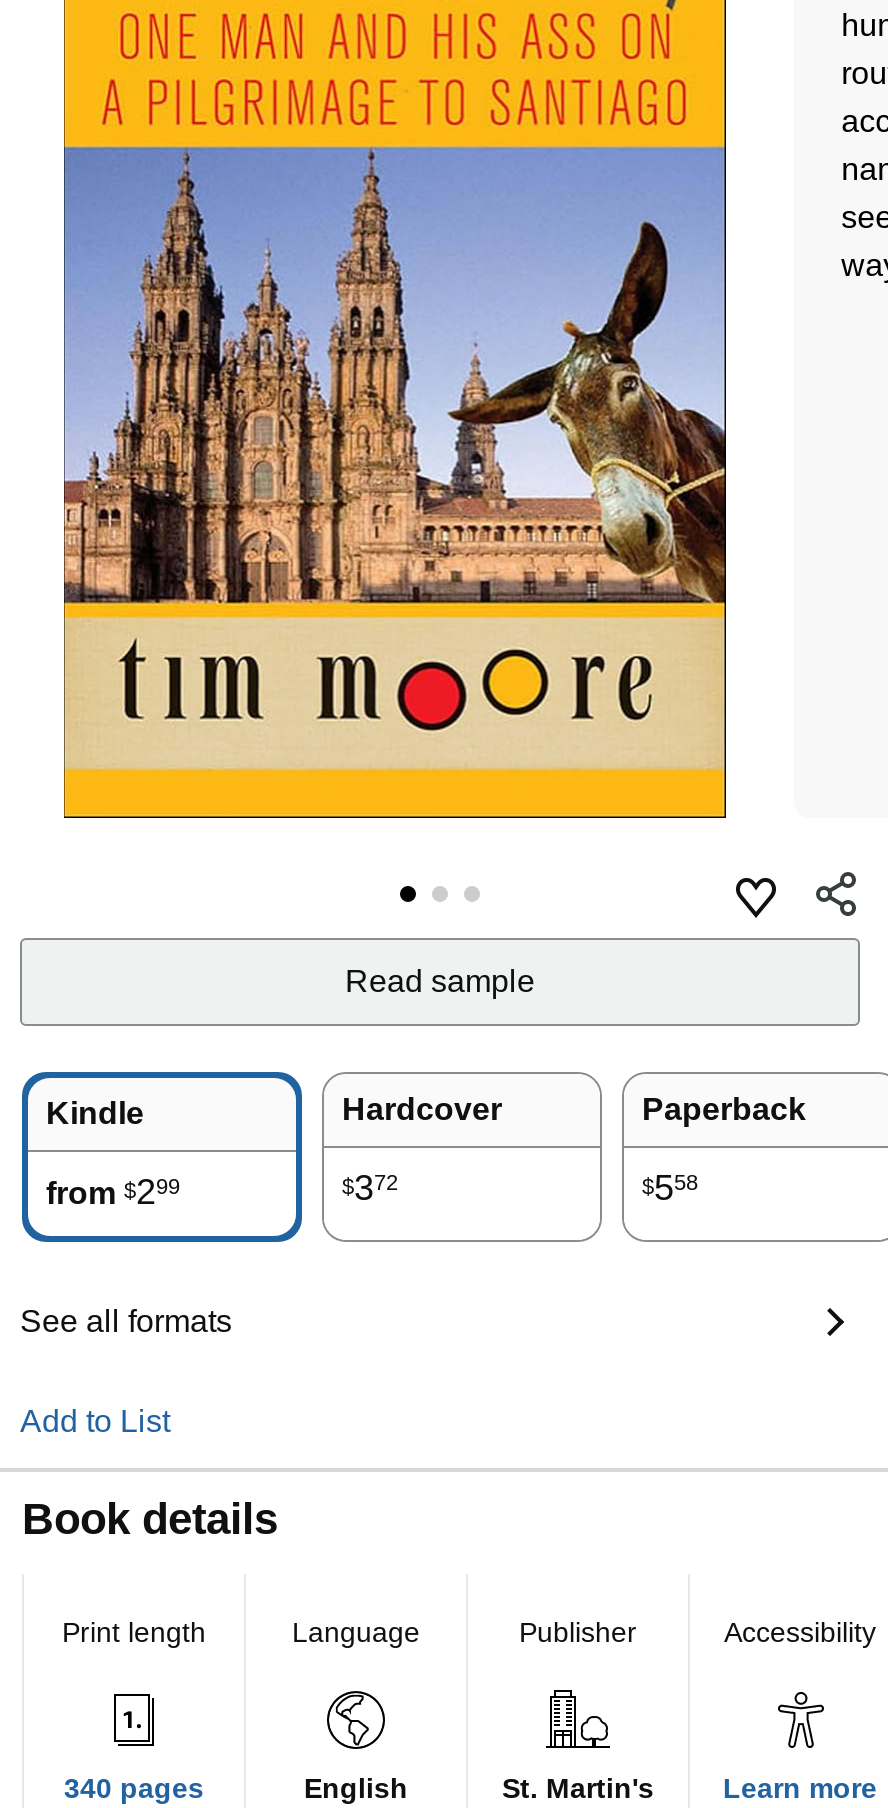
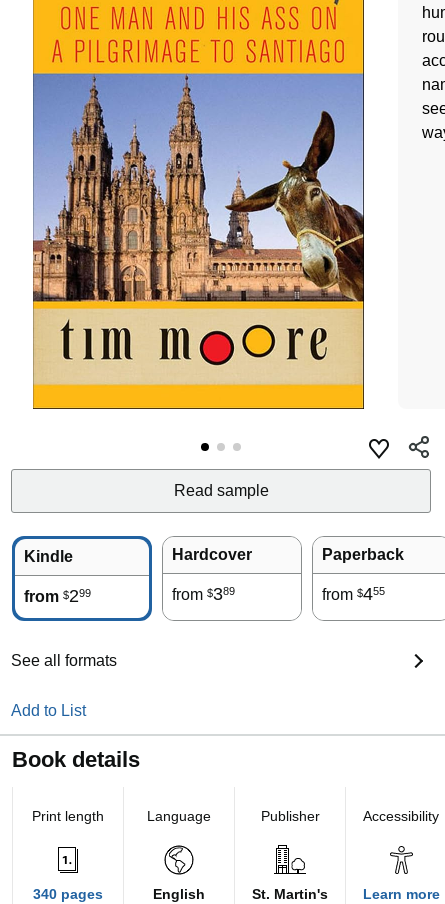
- $372
+ from $389

- $558
+ from $455
